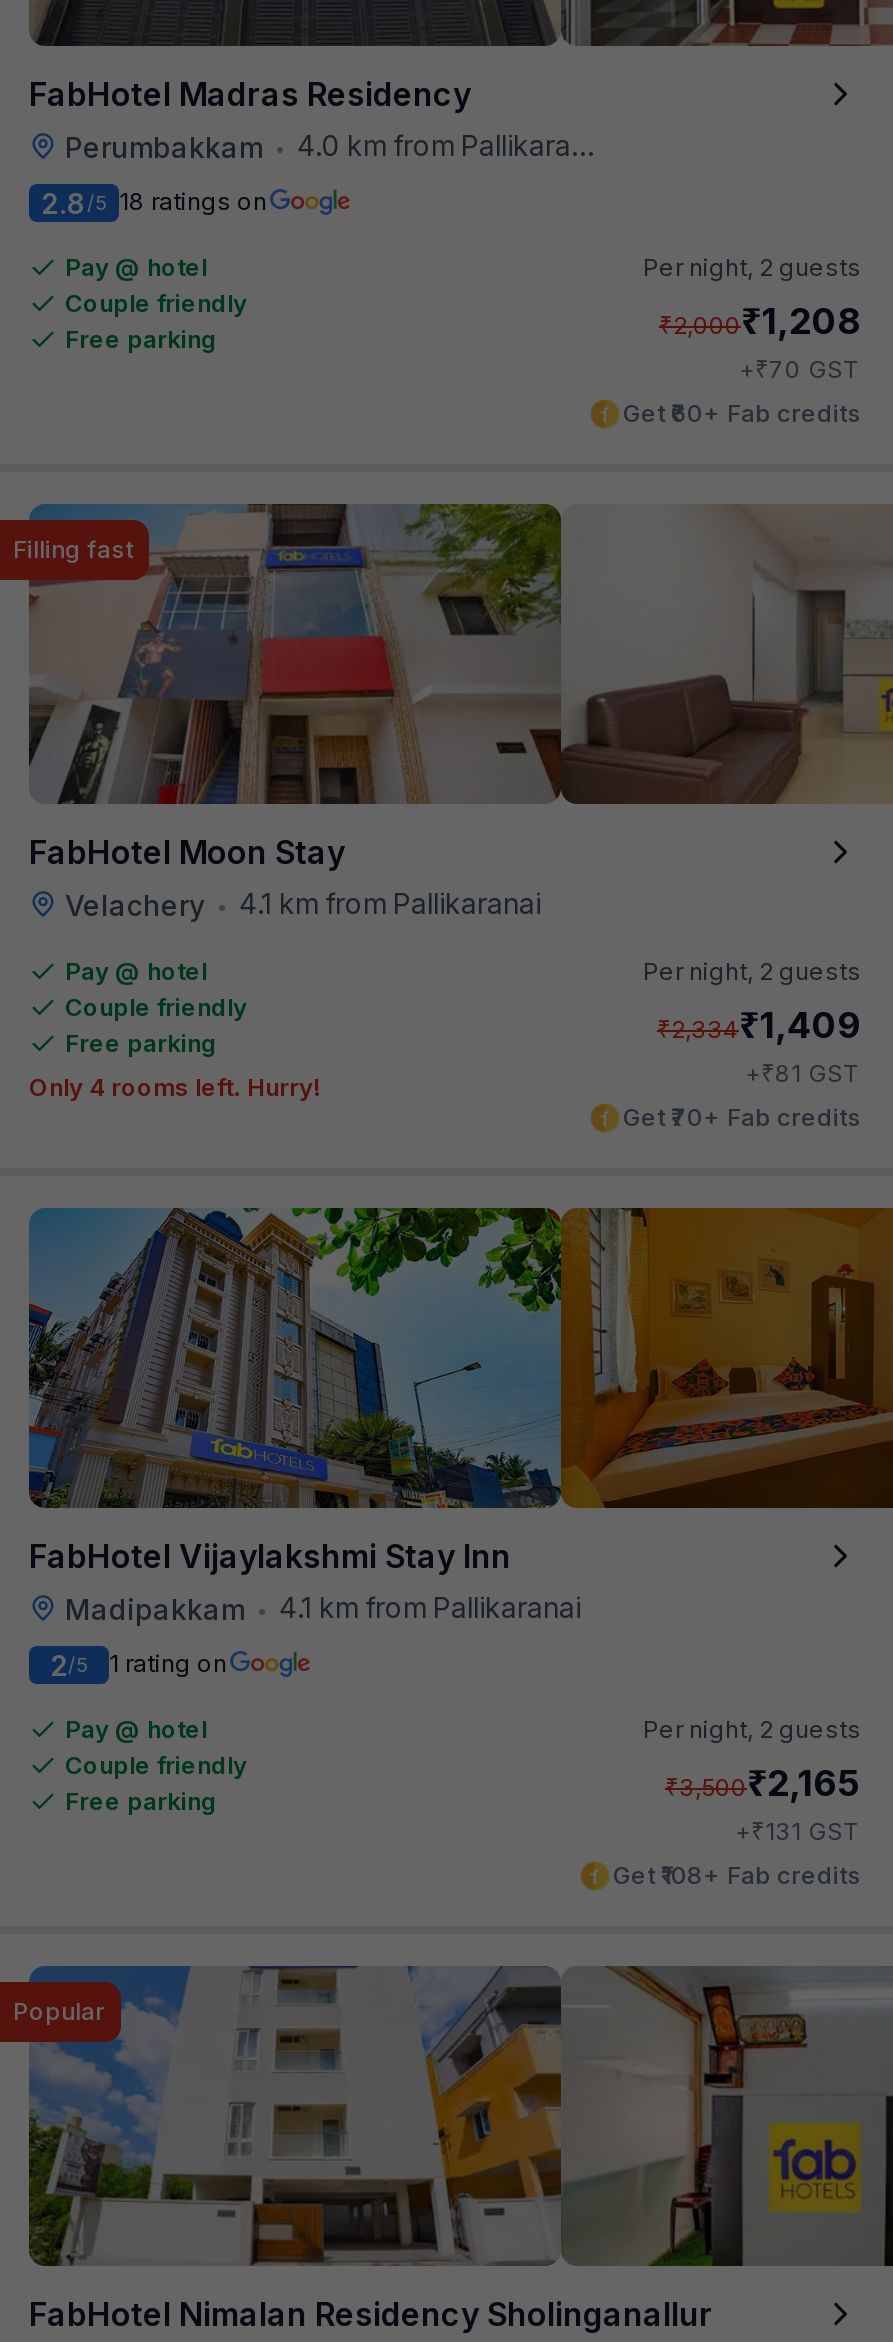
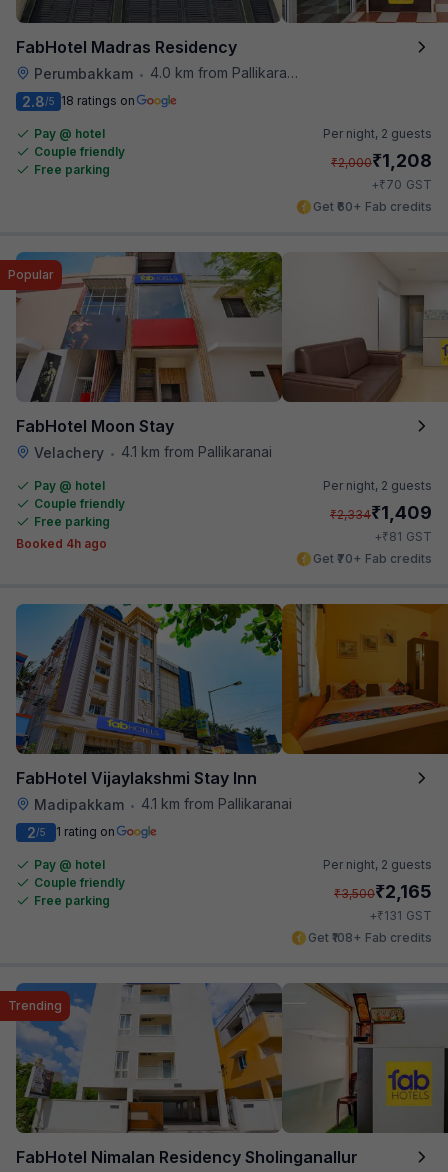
- Filling fast

- Only 4 rooms left. Hurry!
+ Booked 4h ago

+ Trending

moved up: Popular
